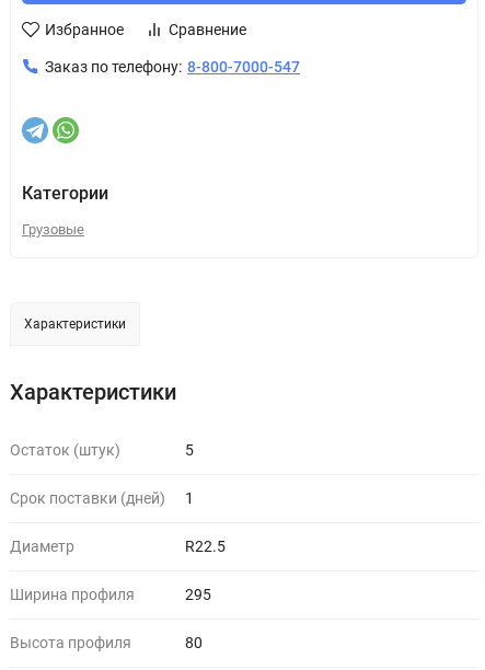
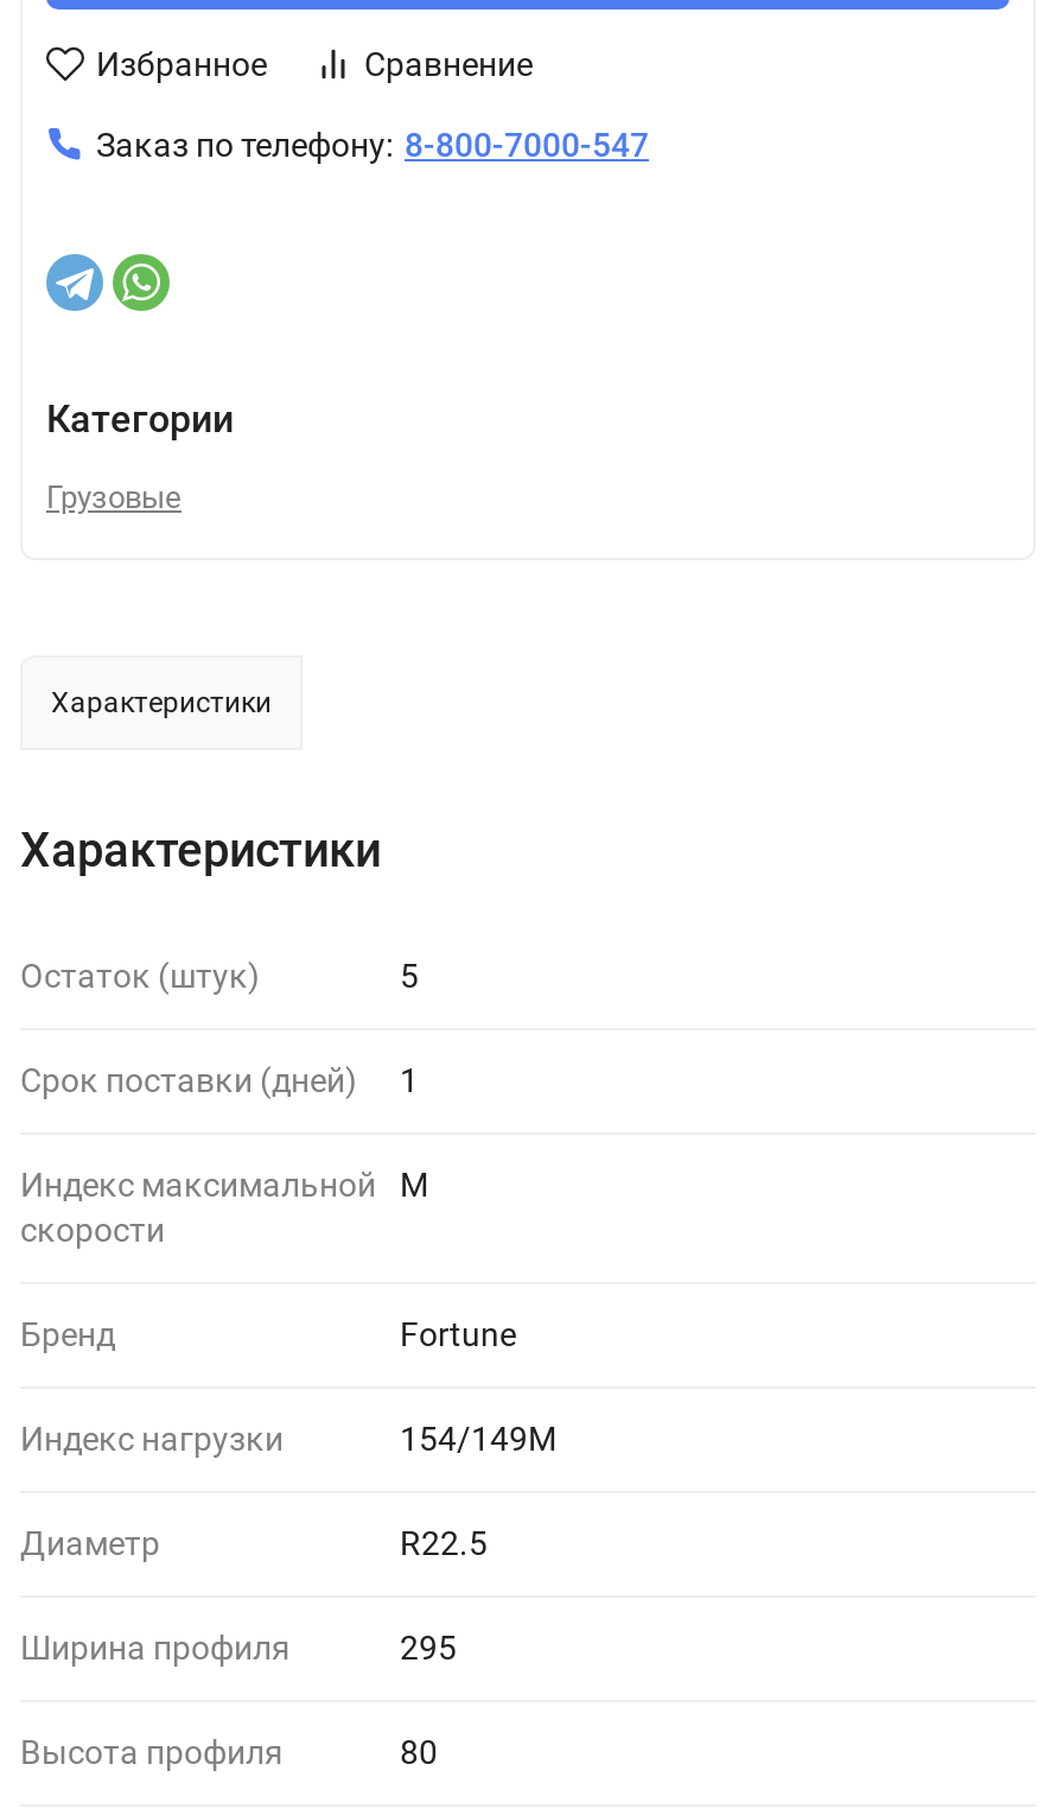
+ Индекс максимальной
+ скорости

+ Бренд
+ Fortune
+ Индекс нагрузки
+ 154/149M

+ M
